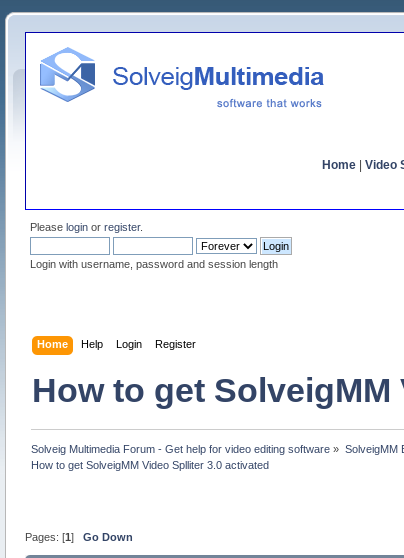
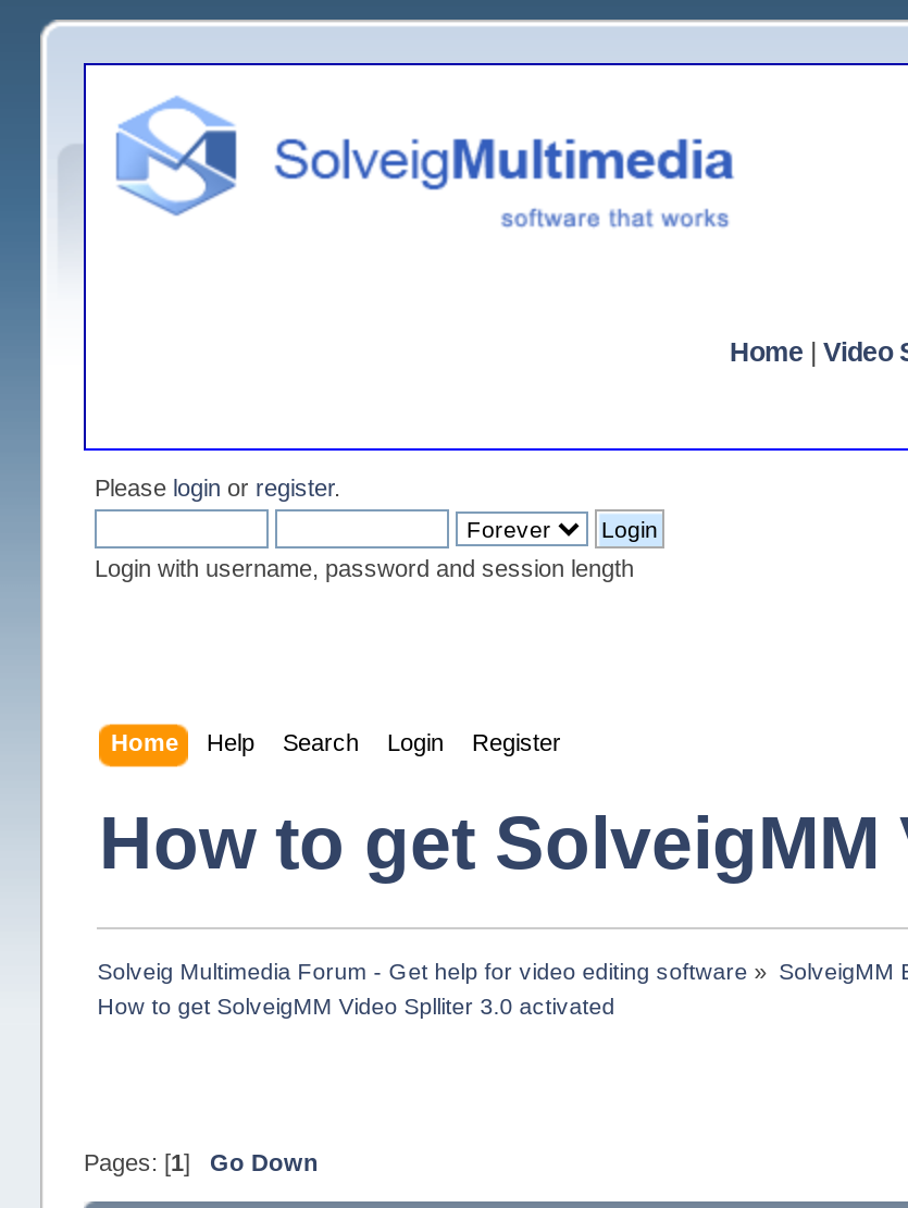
+ Search
